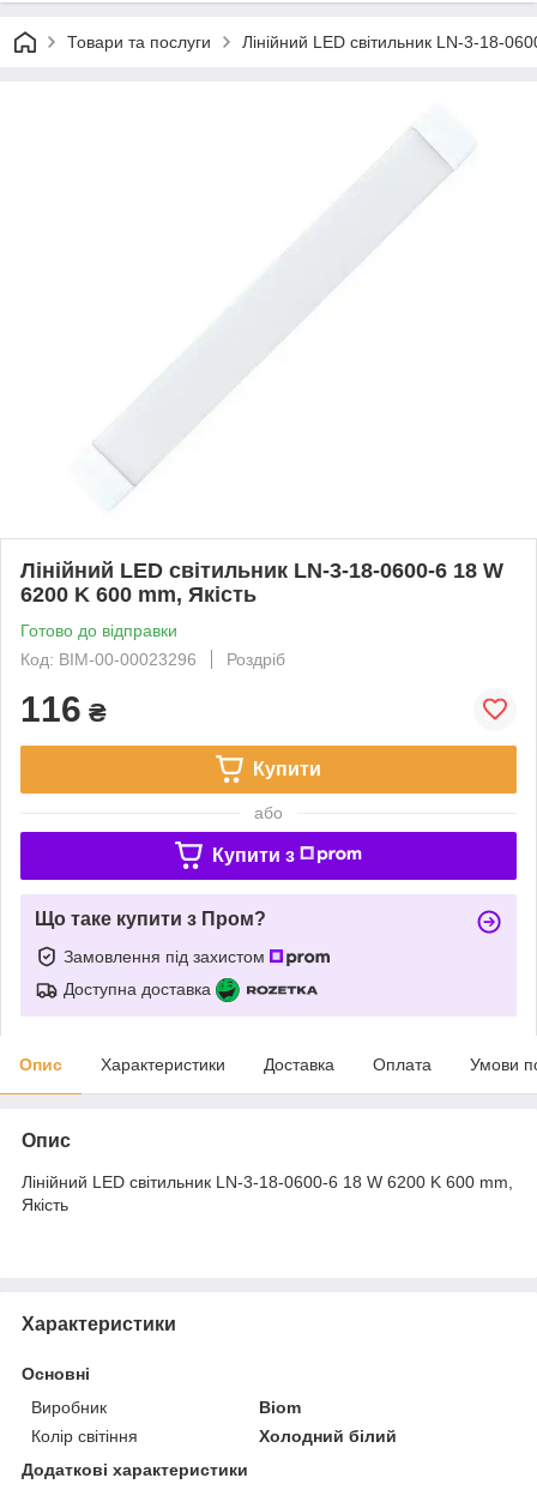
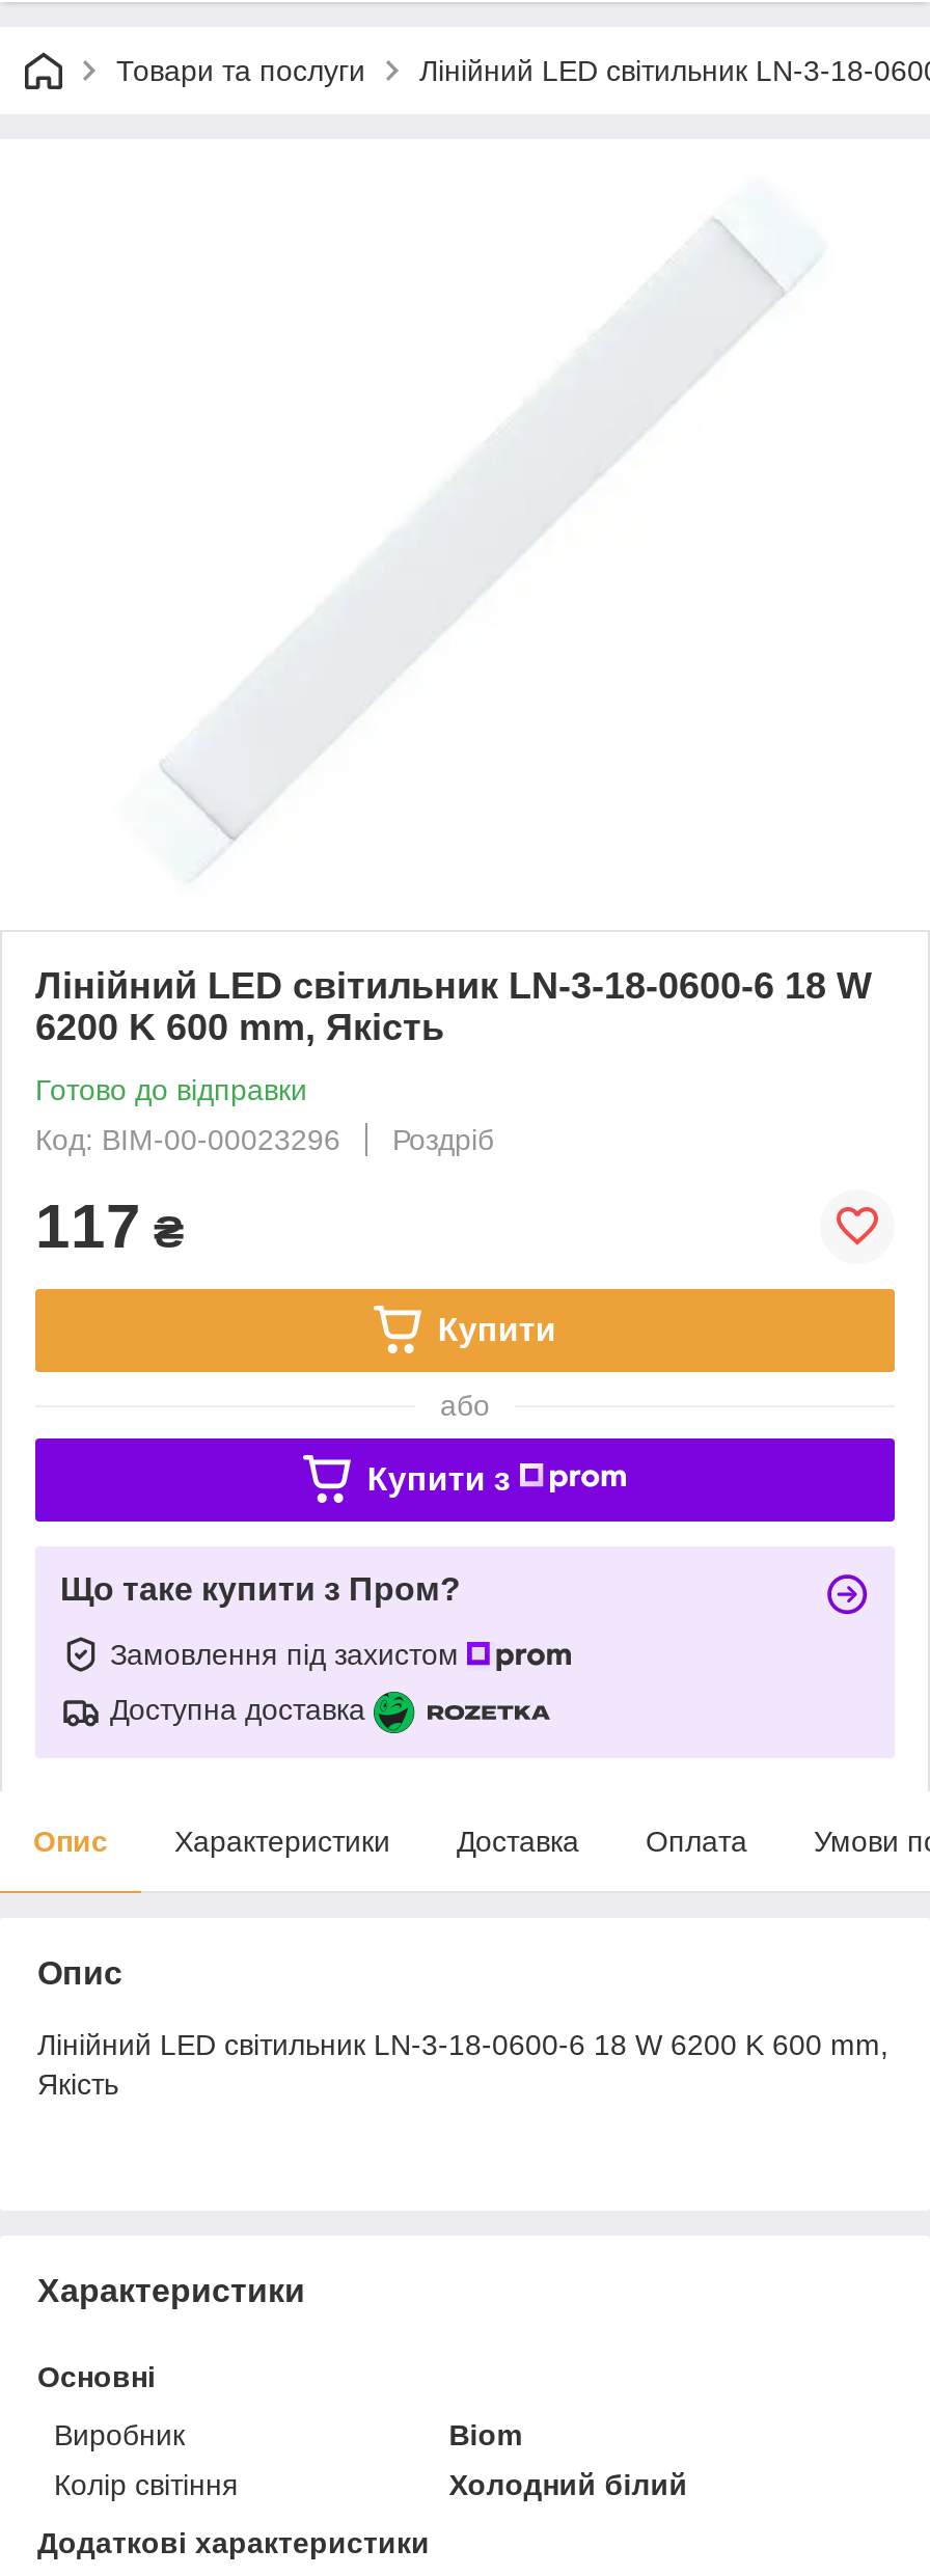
- 116 ₴
+ 117 ₴
